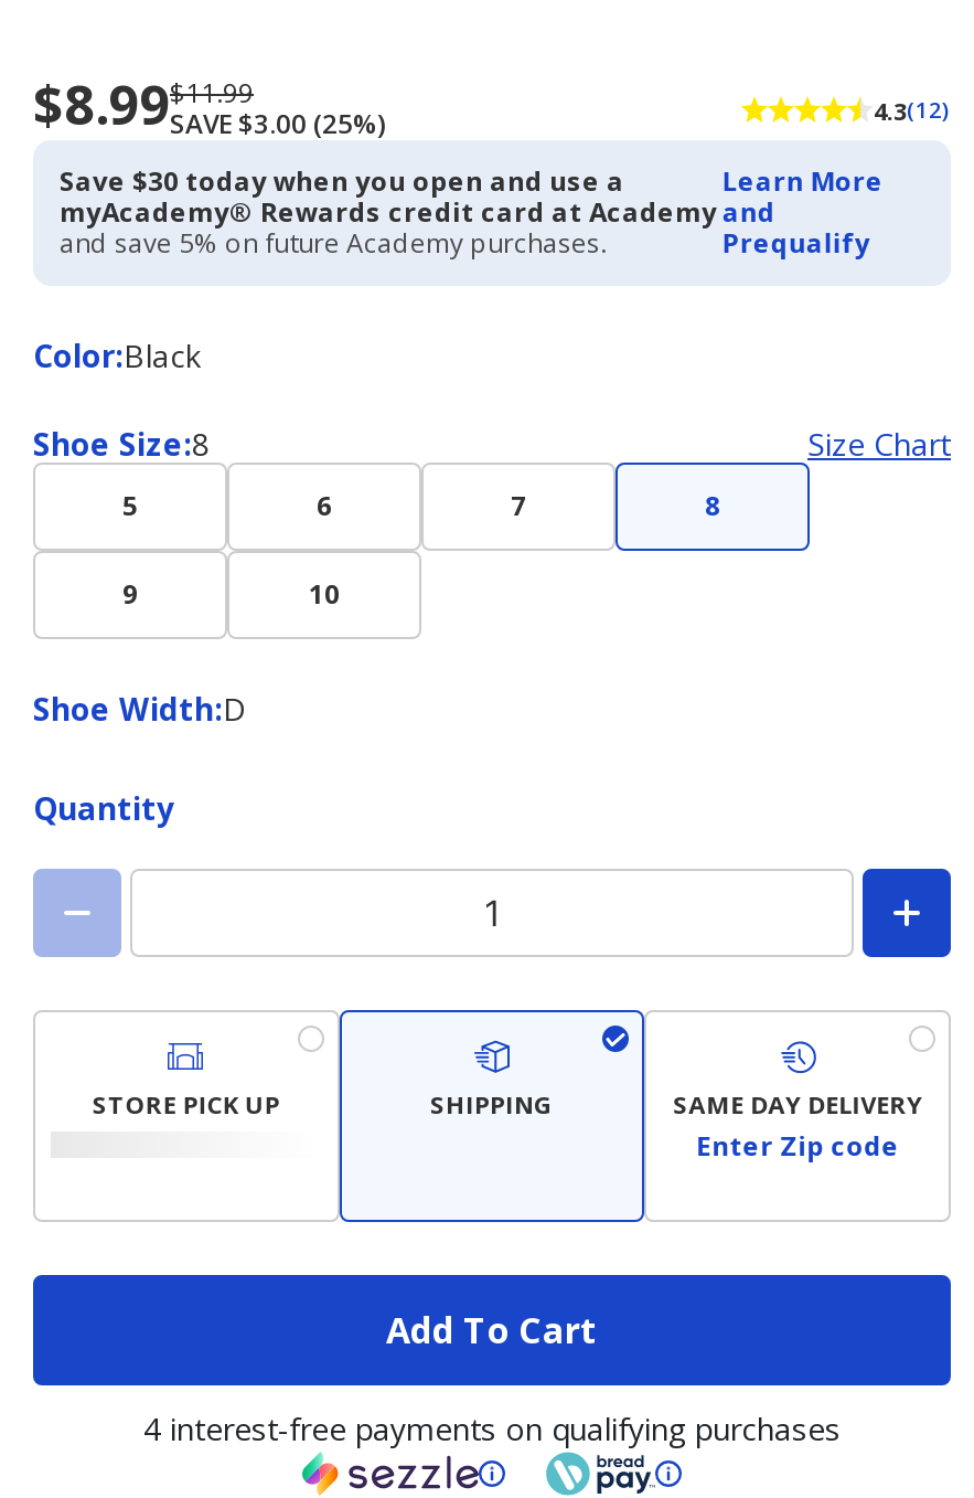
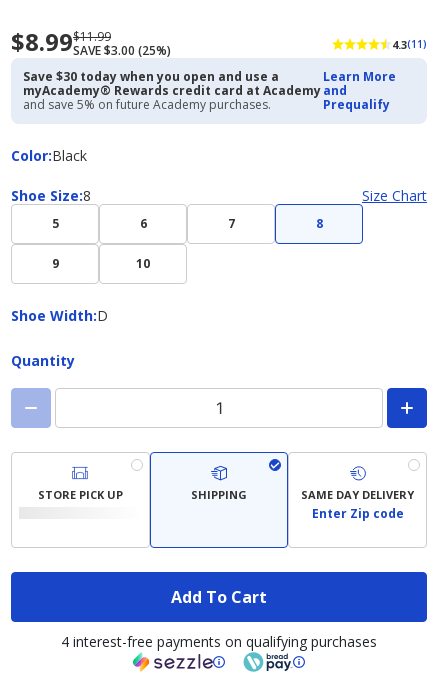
- 4.3(12)
+ 4.3(11)
